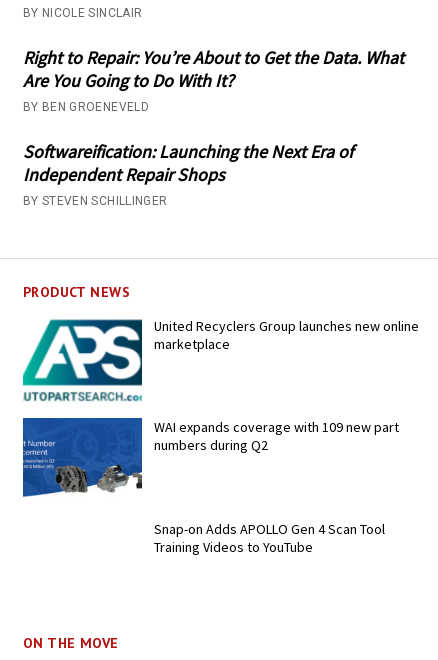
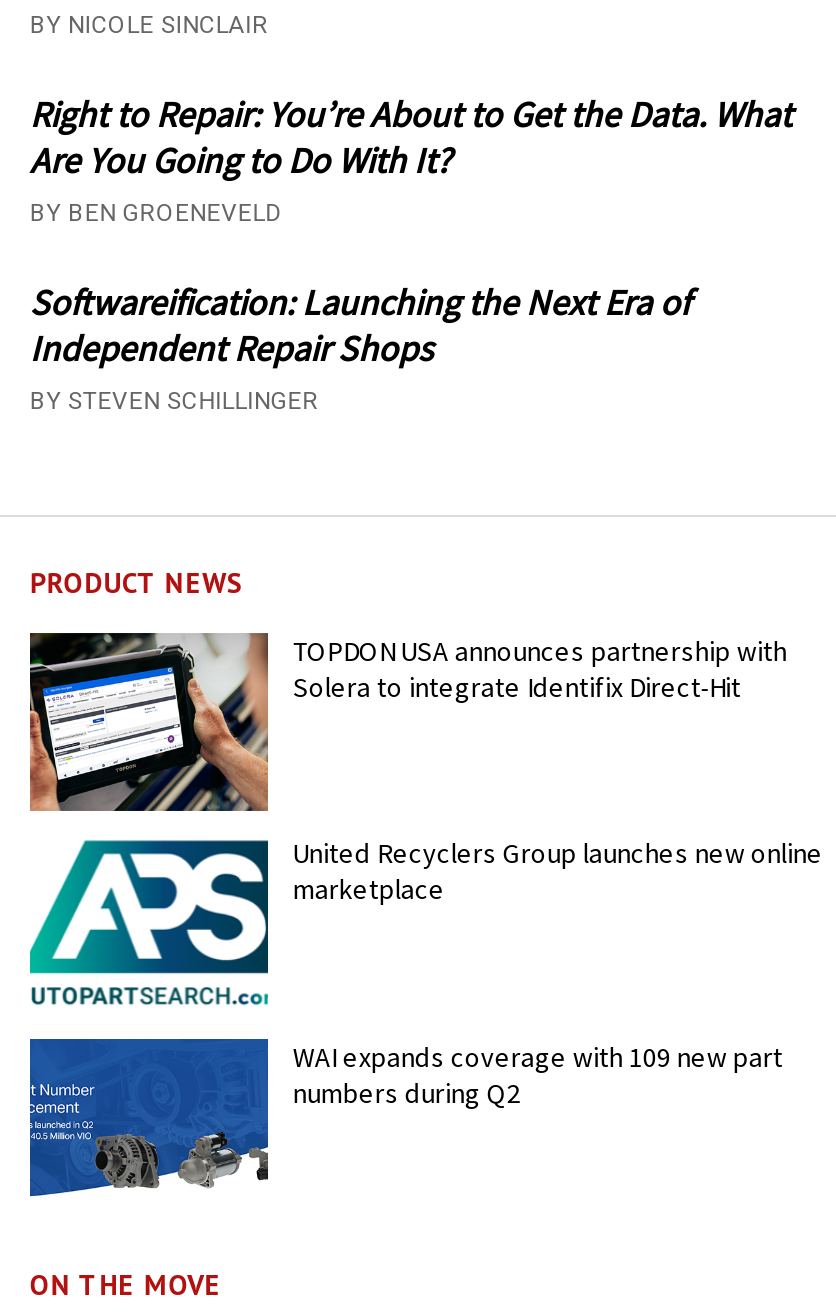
+ [image]
+ TOPDON USA announces partnership with
+ Solera to integrate Identifix Direct-Hit

moved down: [image] | United Recyclers Group launches new online | marketplace | WAI expands coverage with 109 new part | numbers during Q2

moved down: [image]

- Snap-on Adds APOLLO Gen 4 Scan Tool
- Training Videos to YouTube
